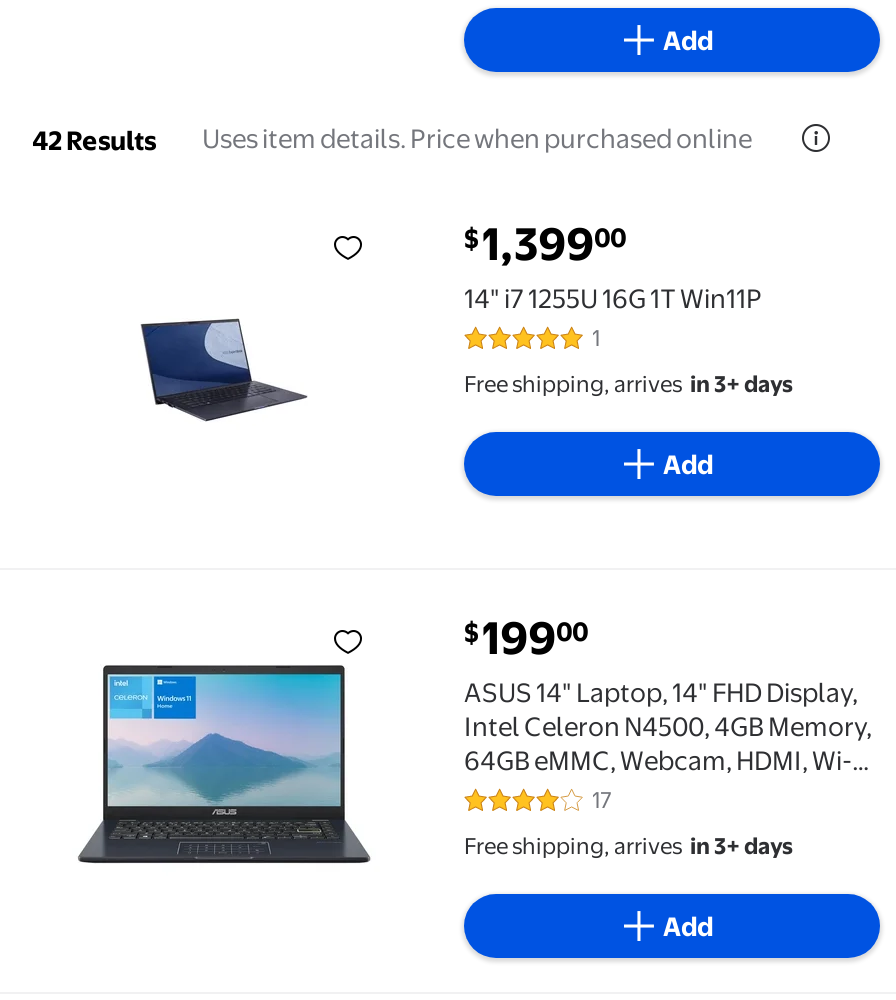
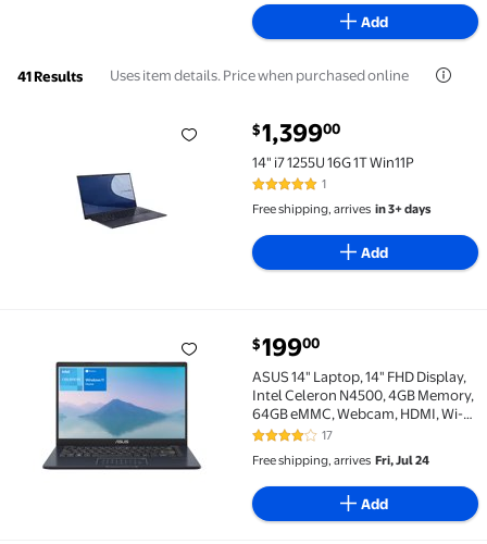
- 42 Results Uses item details. Price when purchased online
+ 41 Results Uses item details. Price when purchased online

- Free shipping, arrives in 3+ days
+ Free shipping, arrives Fri, Jul 24
